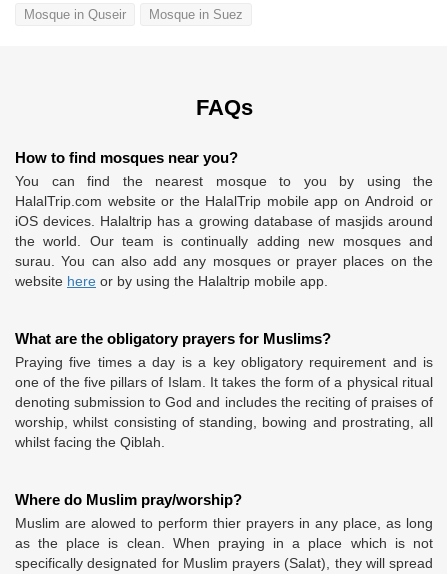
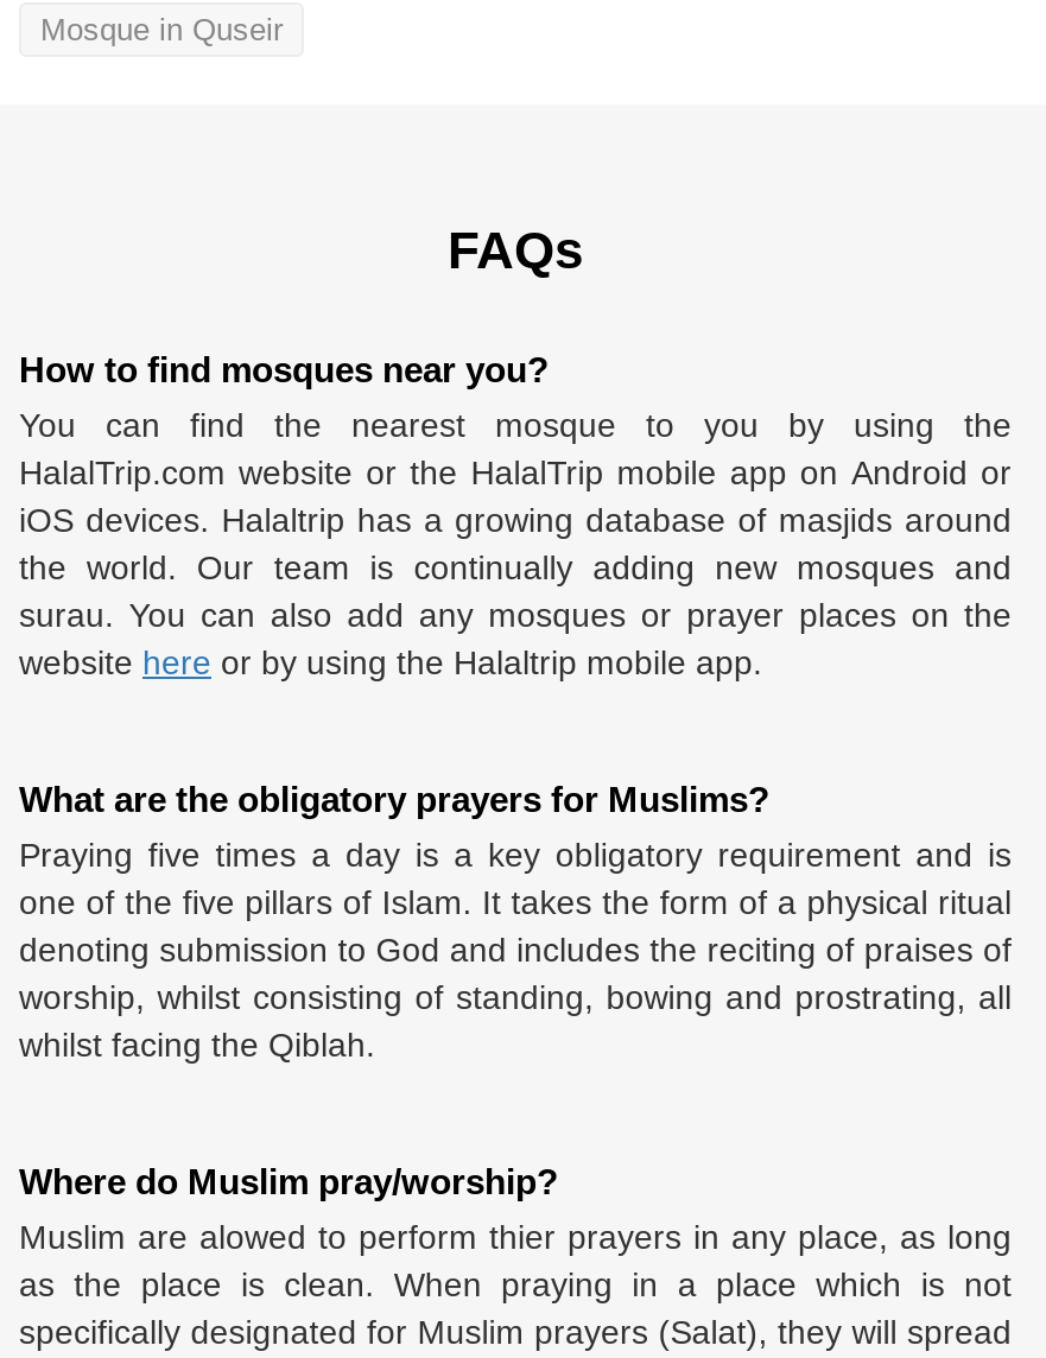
- Mosque in Suez
